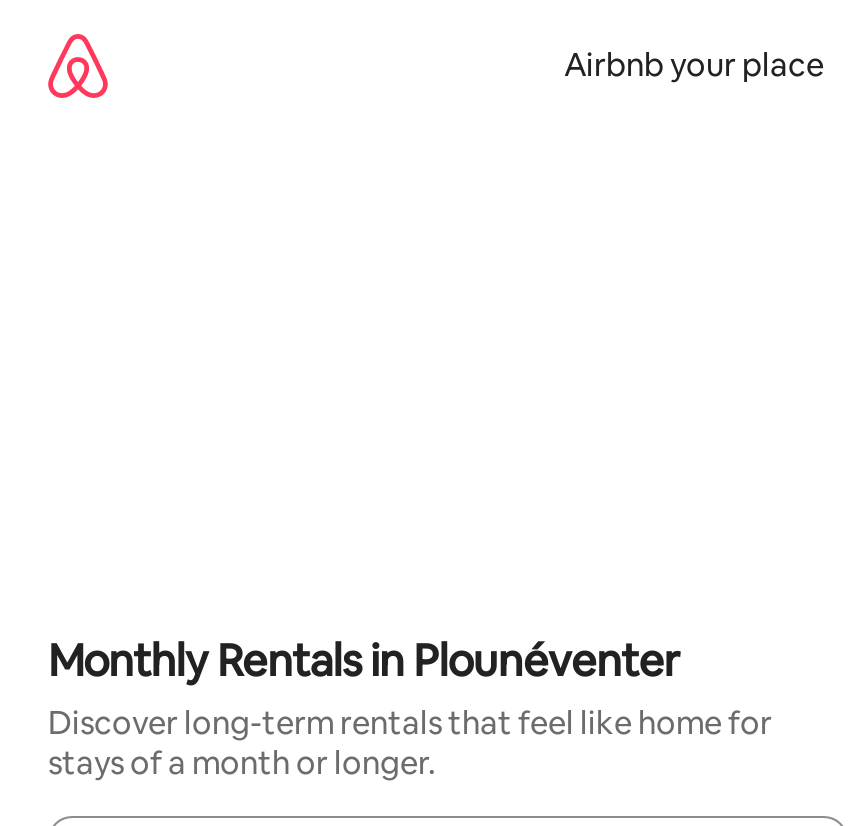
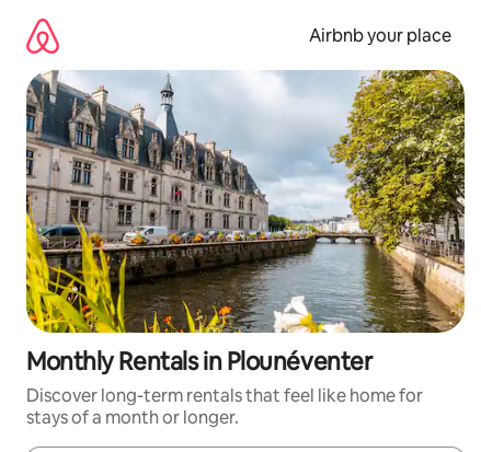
+ [image]
